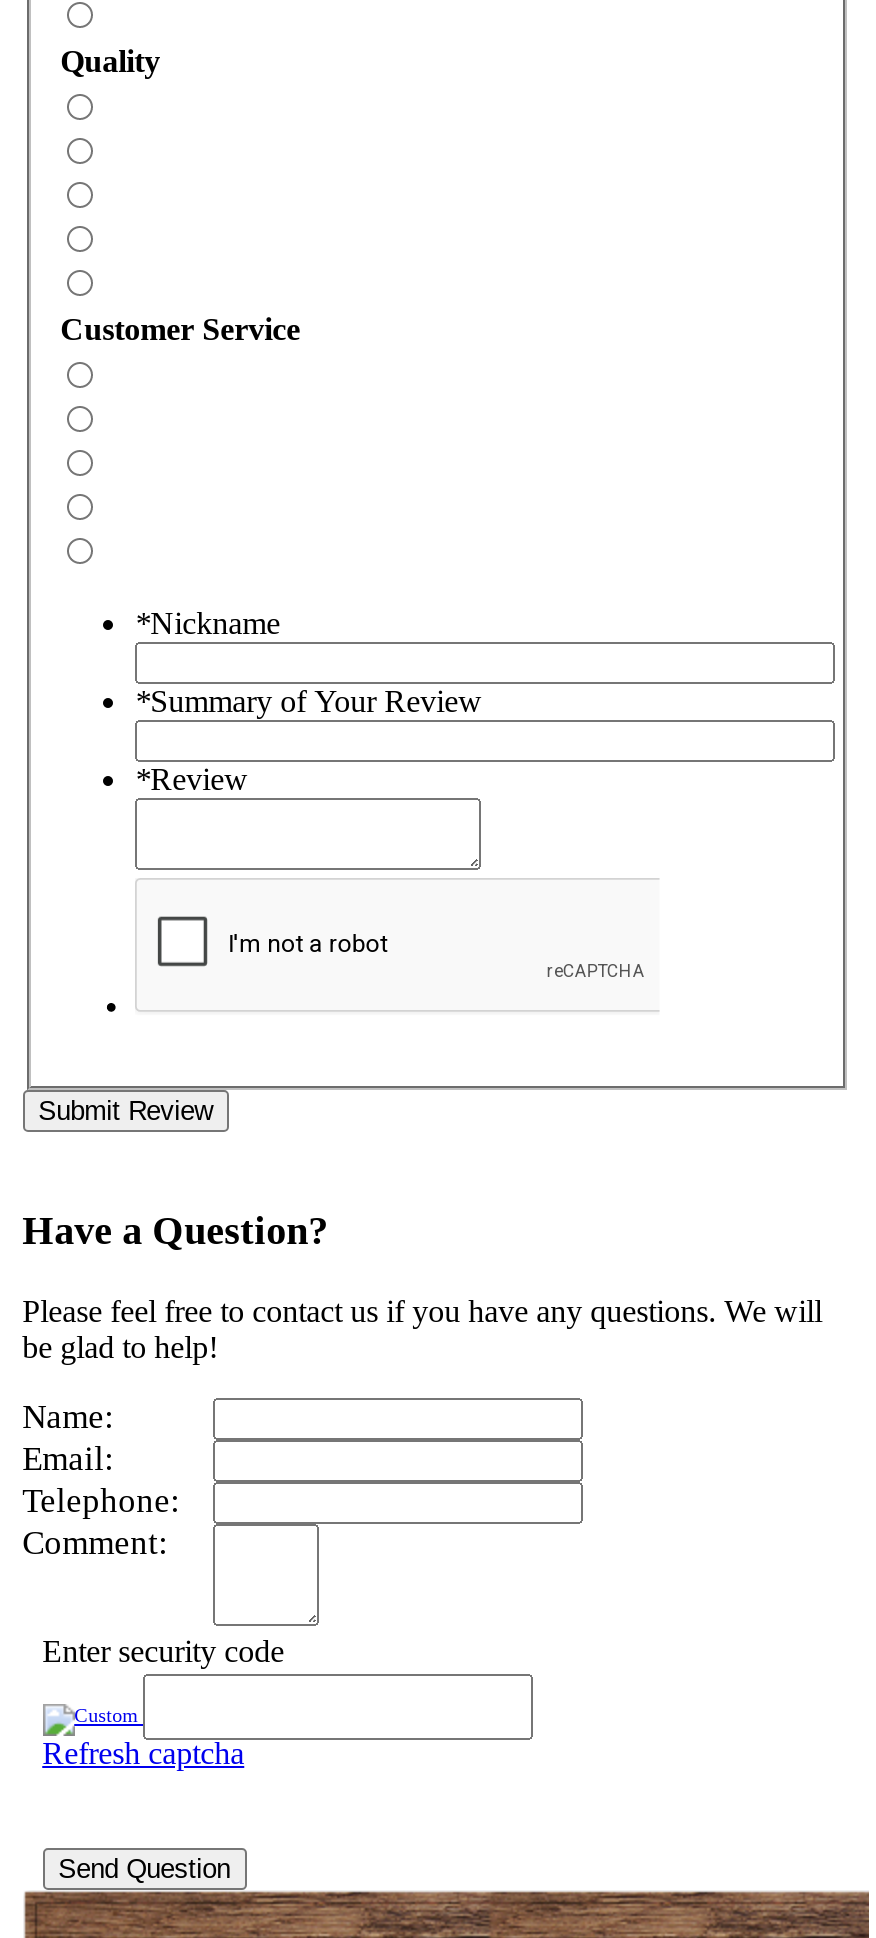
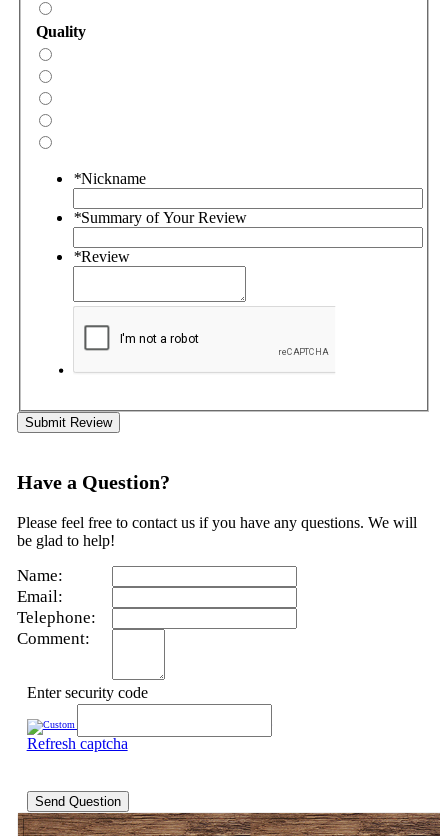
- Customer Service
